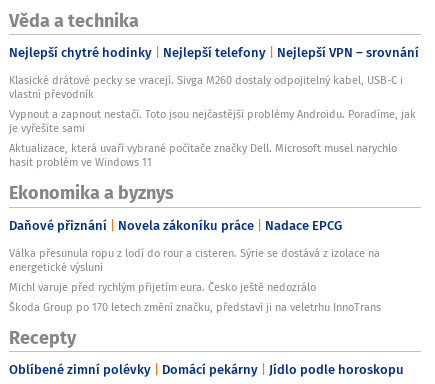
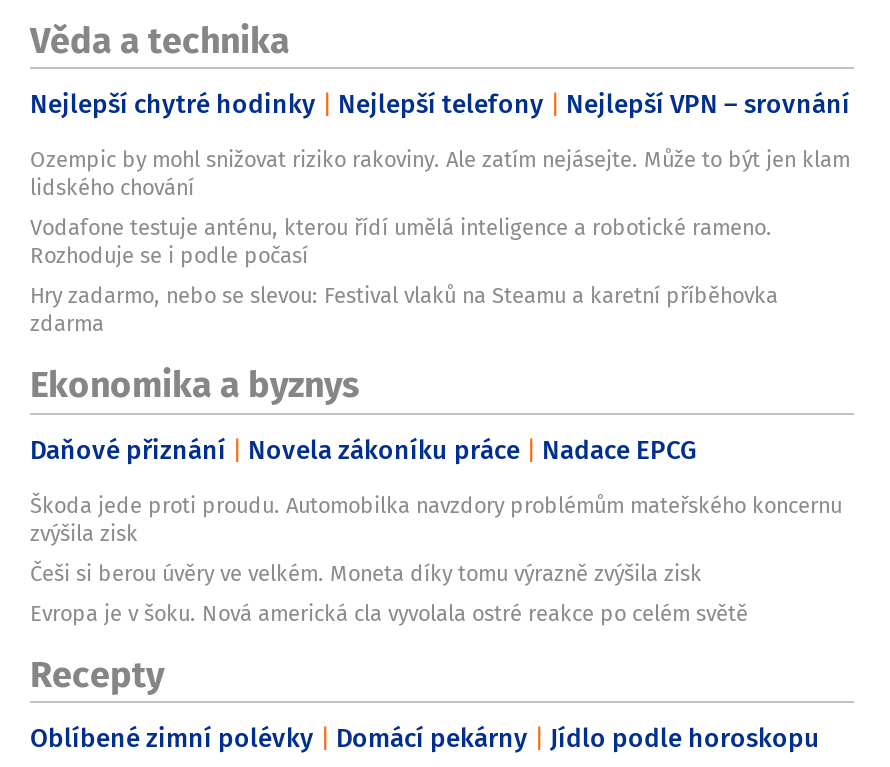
- Klasické drátové pecky se vracejí. Sivga M260 dostaly odpojitelný kabel, USB-C i
- vlastní převodník
- Vypnout a zapnout nestačí. Toto jsou nejčastější problémy Androidu. Poradíme, jak
- je vyřešíte sami
- Aktualizace, která uvaří vybrané počítače značky Dell. Microsoft musel narychlo
- hasit problém ve Windows 11
+ Ozempic by mohl snižovat riziko rakoviny. Ale zatím nejásejte. Může to být jen klam
+ lidského chování
+ Vodafone testuje anténu, kterou řídí umělá inteligence a robotické rameno.
+ Rozhoduje se i podle počasí
+ Hry zadarmo, nebo se slevou: Festival vlaků na Steamu a karetní příběhovka
+ zdarma

- Válka přesunula ropu z lodí do rour a cisteren. Sýrie se dostává z izolace na
- energetické výsluní
- Michl varuje před rychlým přijetím eura. Česko ještě nedozrálo
- Škoda Group po 170 letech změní značku, představí ji na veletrhu InnoTrans
+ Škoda jede proti proudu. Automobilka navzdory problémům mateřského koncernu
+ zvýšila zisk
+ Češi si berou úvěry ve velkém. Moneta díky tomu výrazně zvýšila zisk
+ Evropa je v šoku. Nová americká cla vyvolala ostré reakce po celém světě
